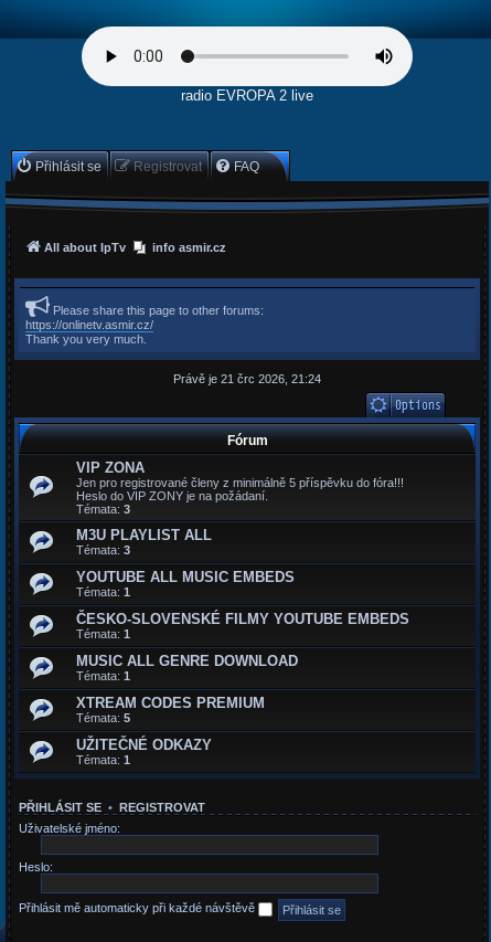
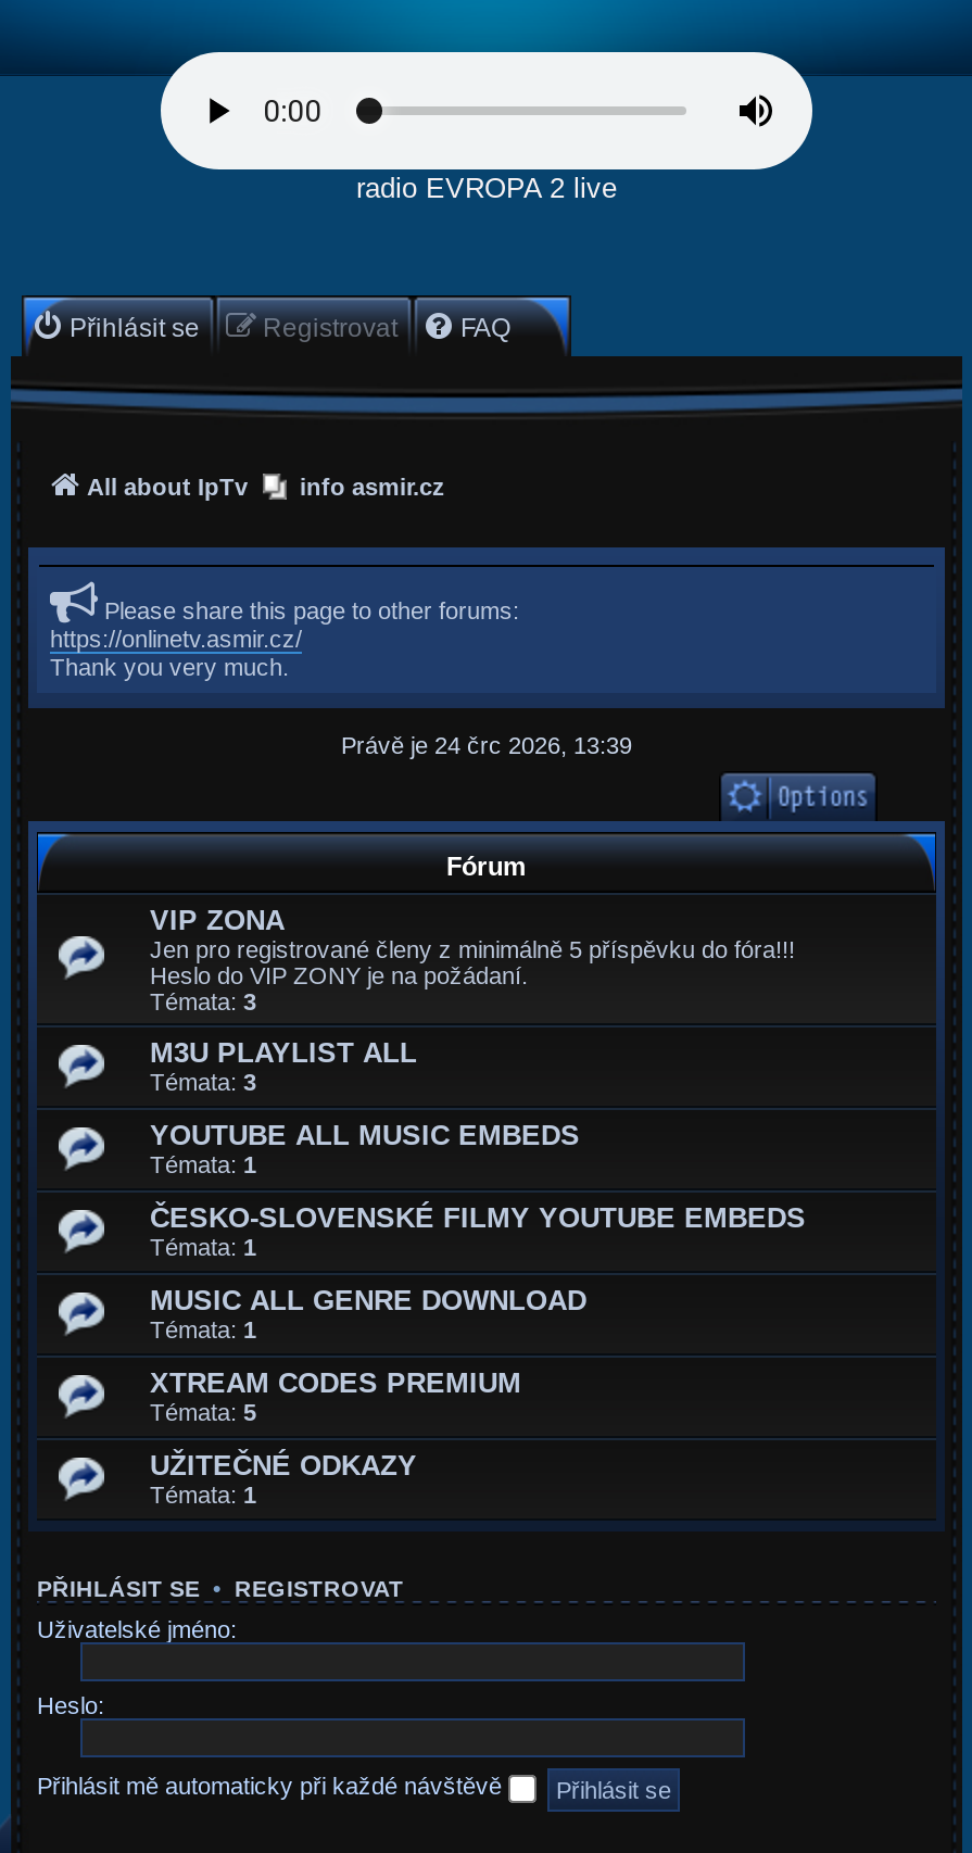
- Právě je 21 črc 2026, 21:24
+ Právě je 24 črc 2026, 13:39
